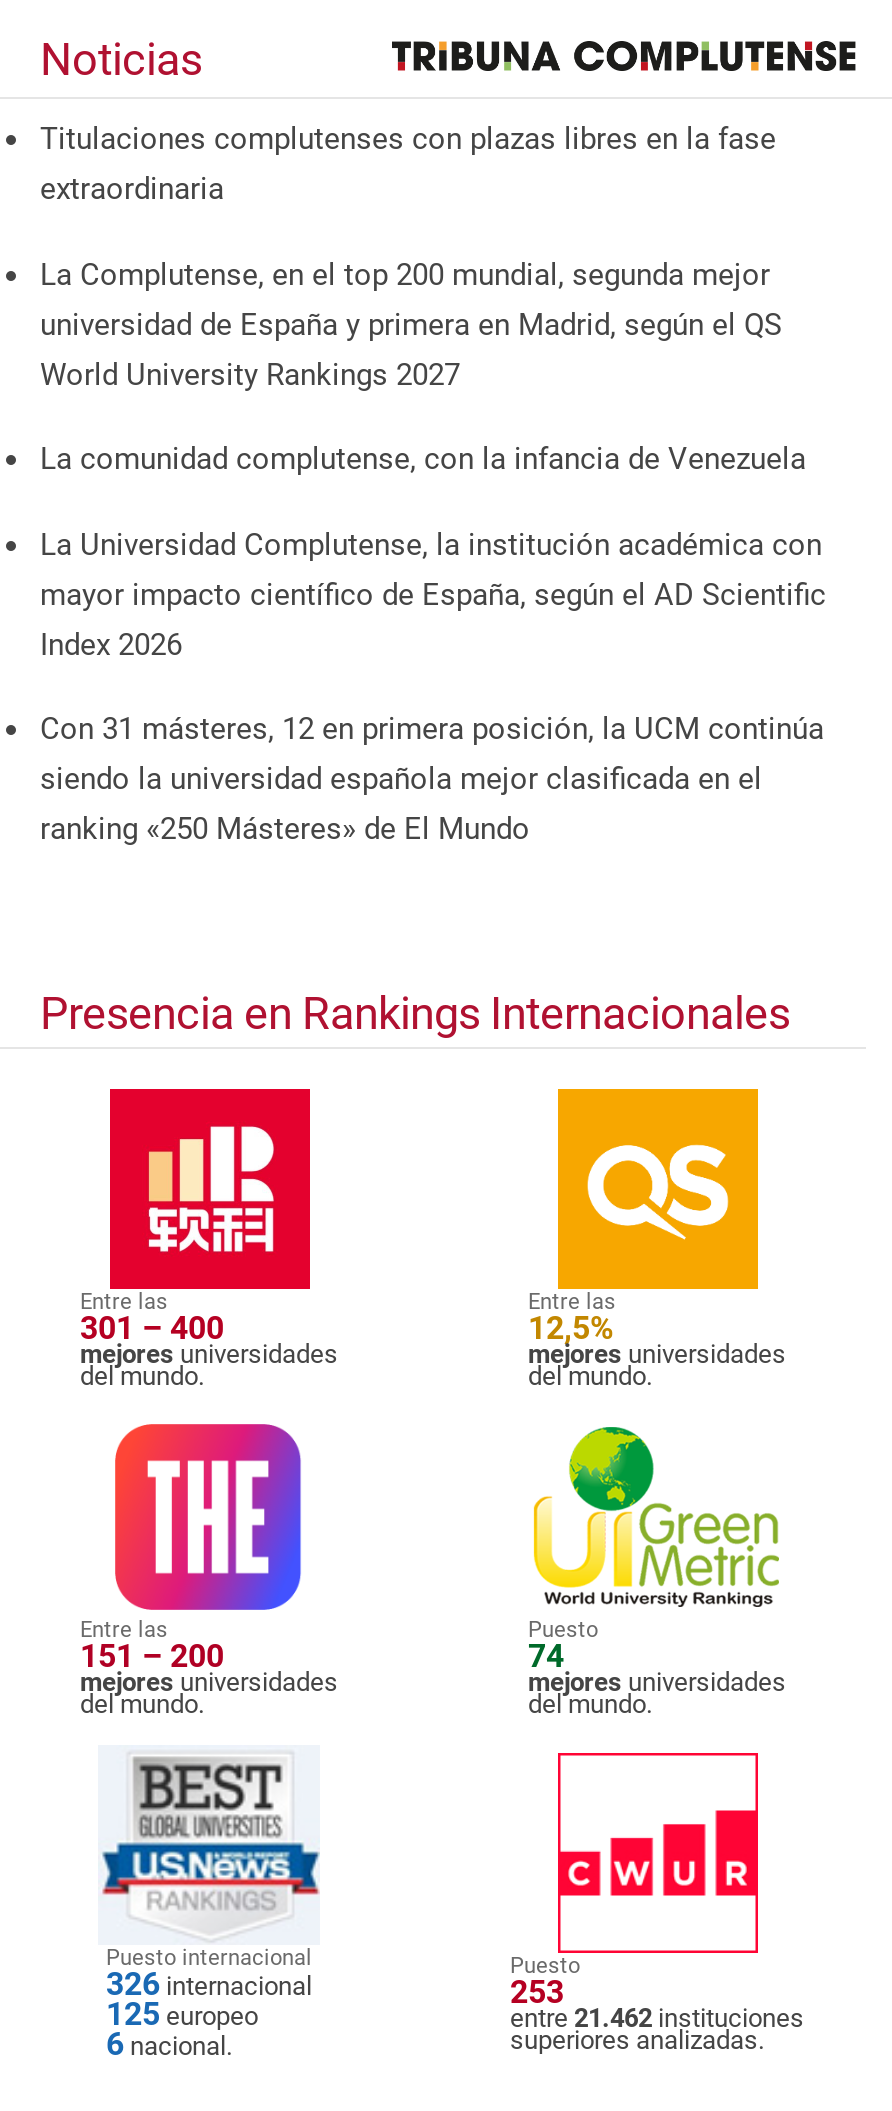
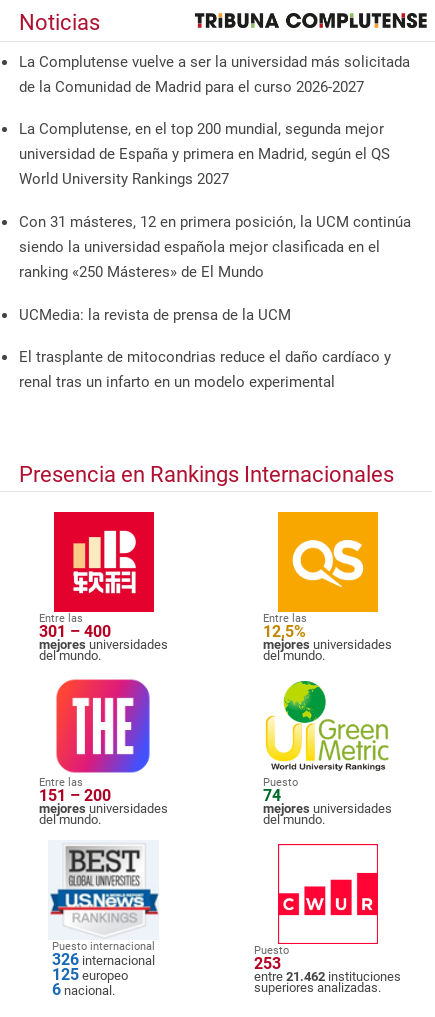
- Titulaciones complutenses con plazas libres en la fase
- extraordinaria
+ La Complutense vuelve a ser la universidad más solicitada
+ de la Comunidad de Madrid para el curso 2026-2027

- La comunidad complutense, con la infancia de Venezuela
- La Universidad Complutense, la institución académica con
- mayor impacto científico de España, según el AD Scientific
- Index 2026

moved up: Con 31 másteres, 12 en primera posición, la UCM continúa | siendo la universidad española mejor clasificada en el | ranking «250 Másteres» de El Mundo

+ UCMedia: la revista de prensa de la UCM
+ El trasplante de mitocondrias reduce el daño cardíaco y
+ renal tras un infarto en un modelo experimental
